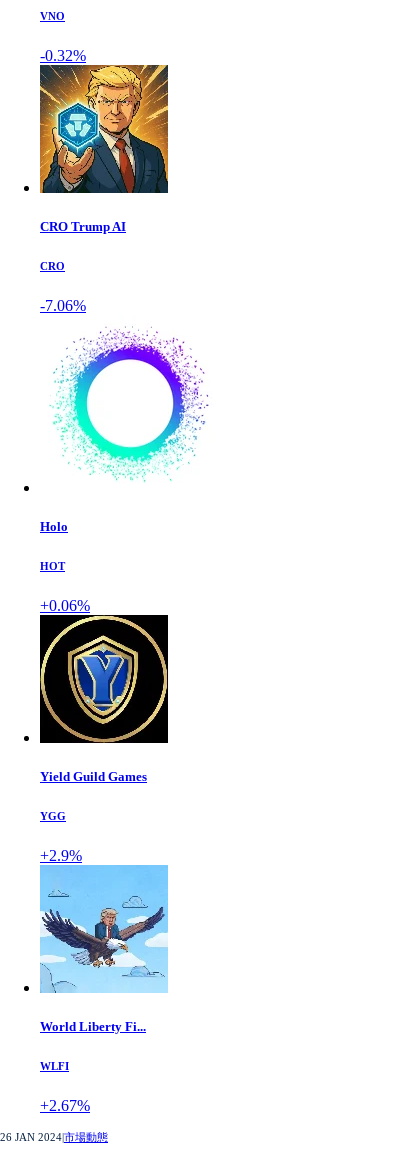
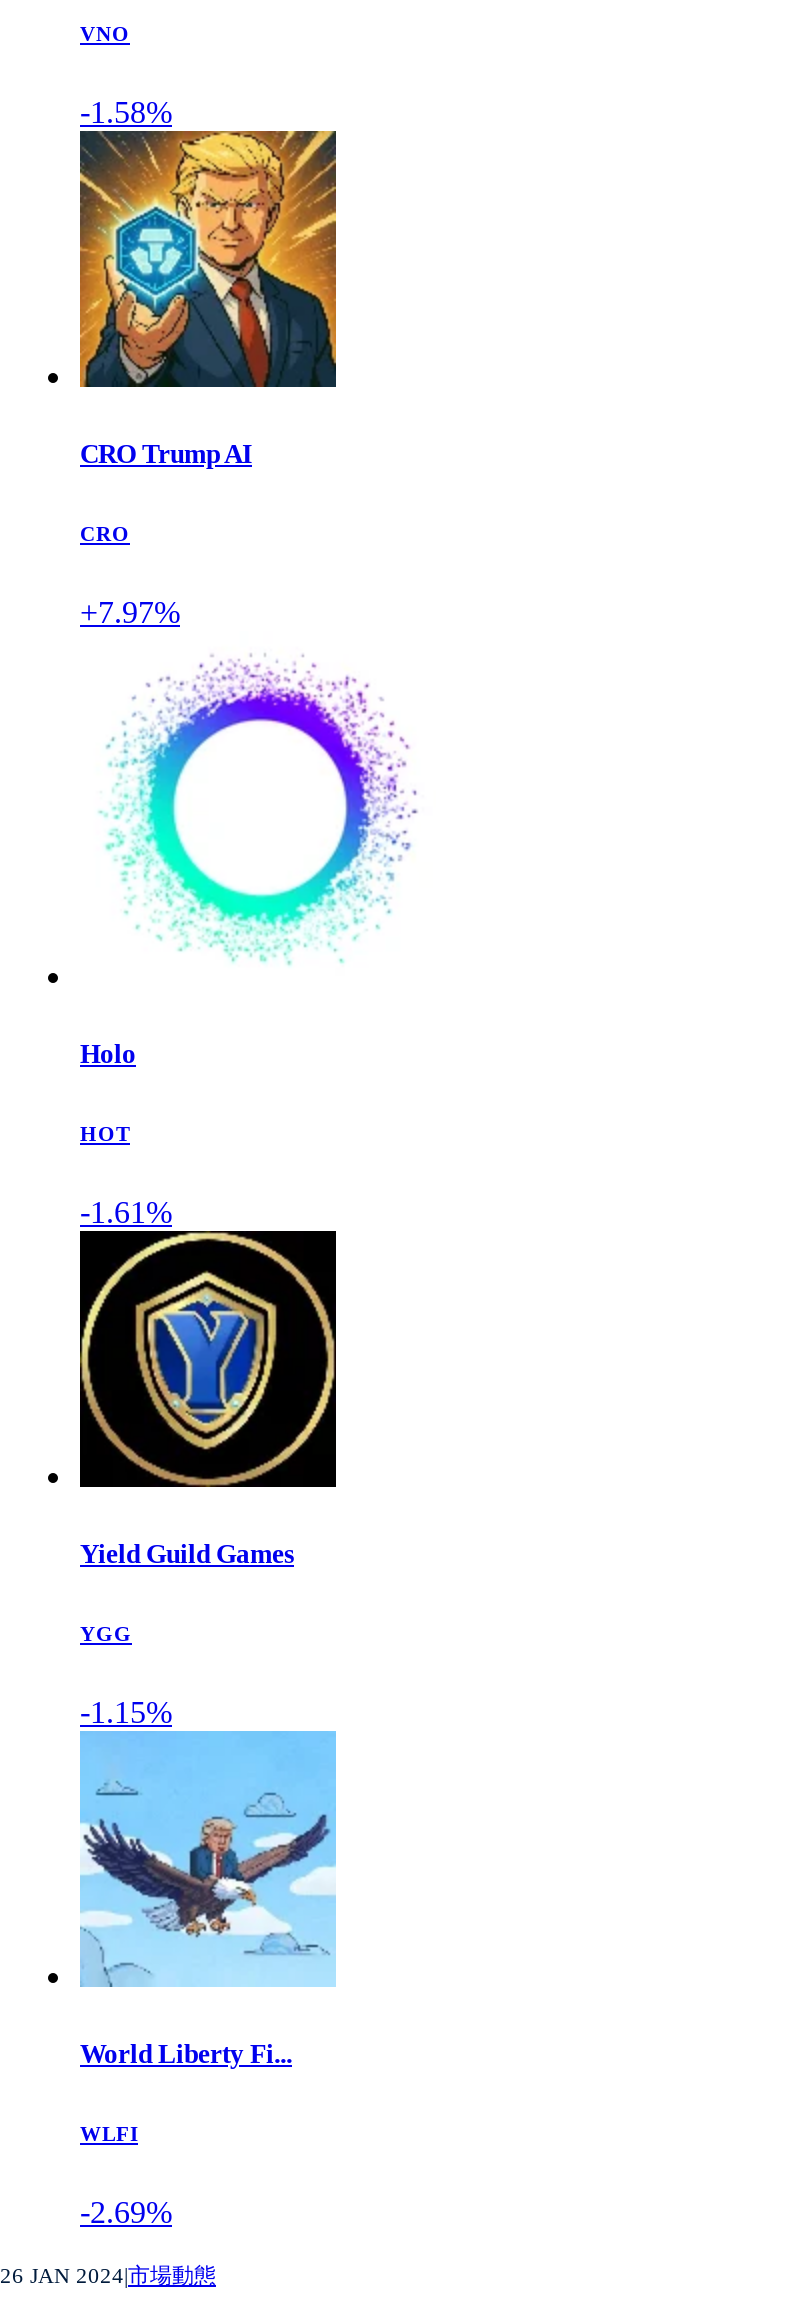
- -0.32%
+ -1.58%

- -7.06%
+ +7.97%

- +0.06%
+ -1.61%

- +2.9%
+ -1.15%

- +2.67%
+ -2.69%
